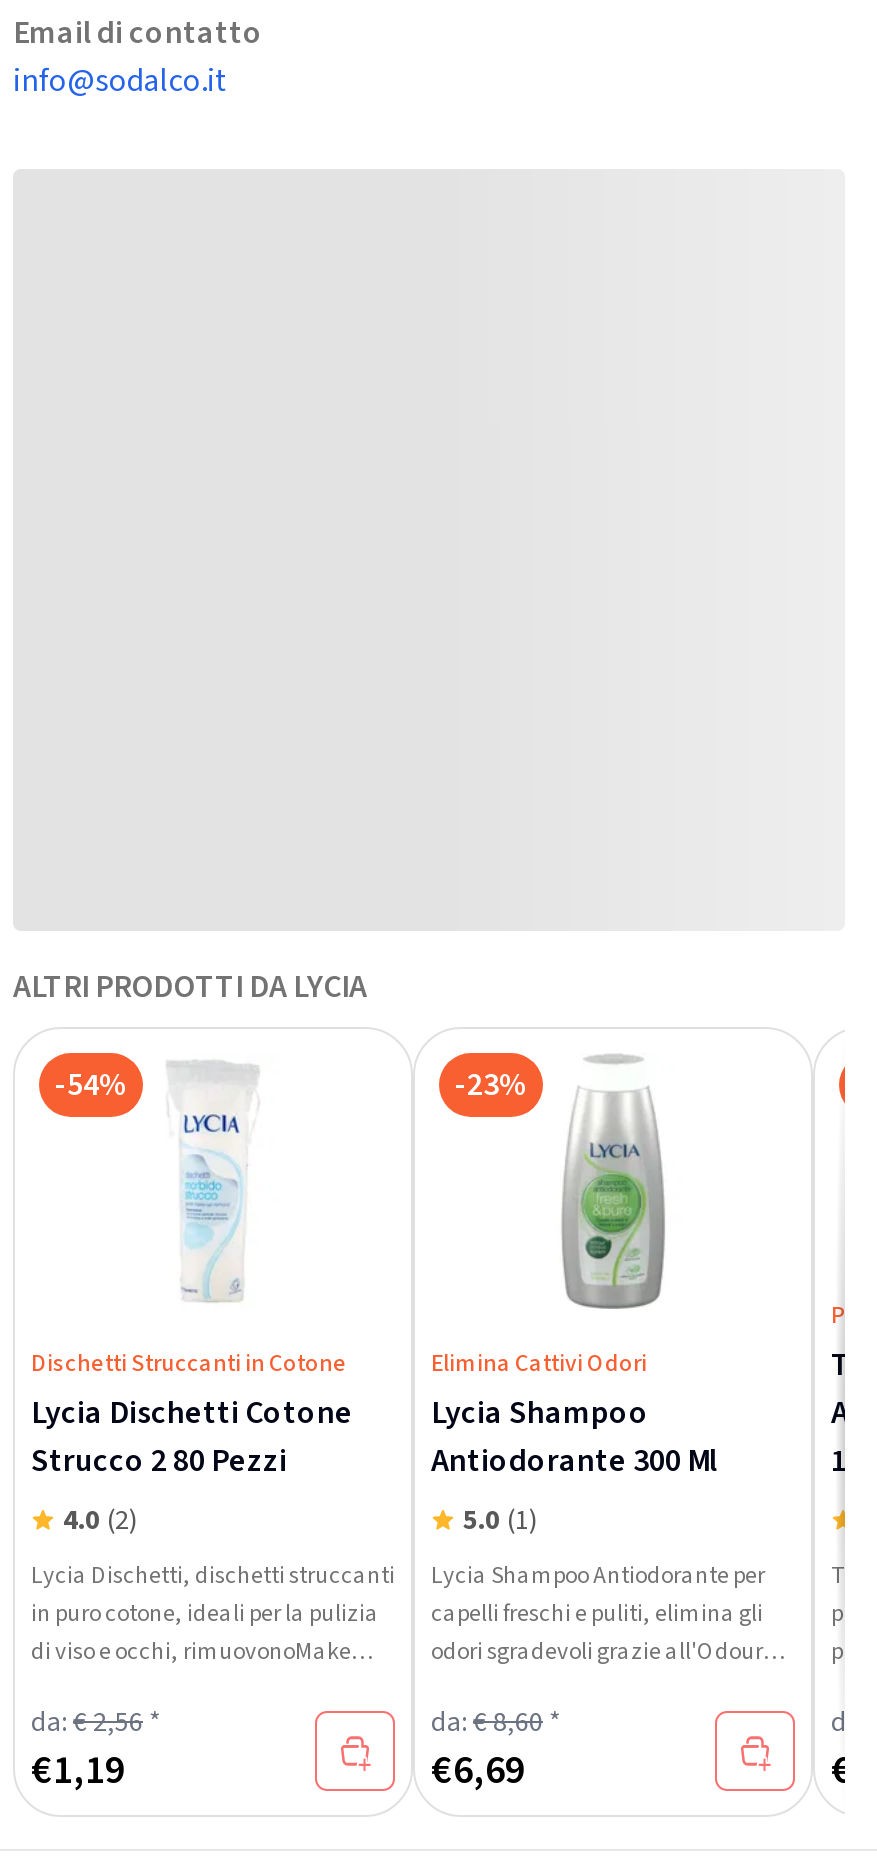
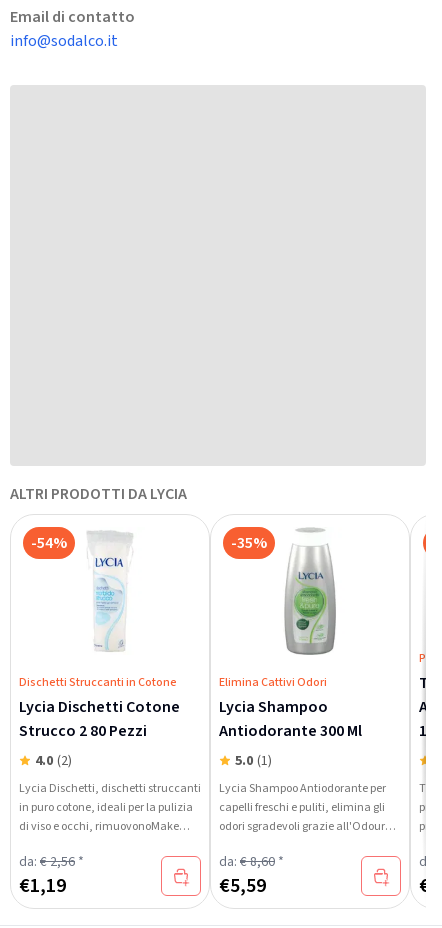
- -23%
+ -35%

- €6,69
+ €5,59
